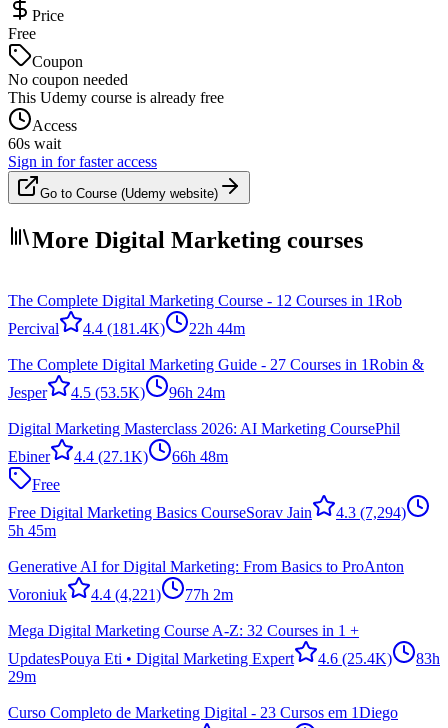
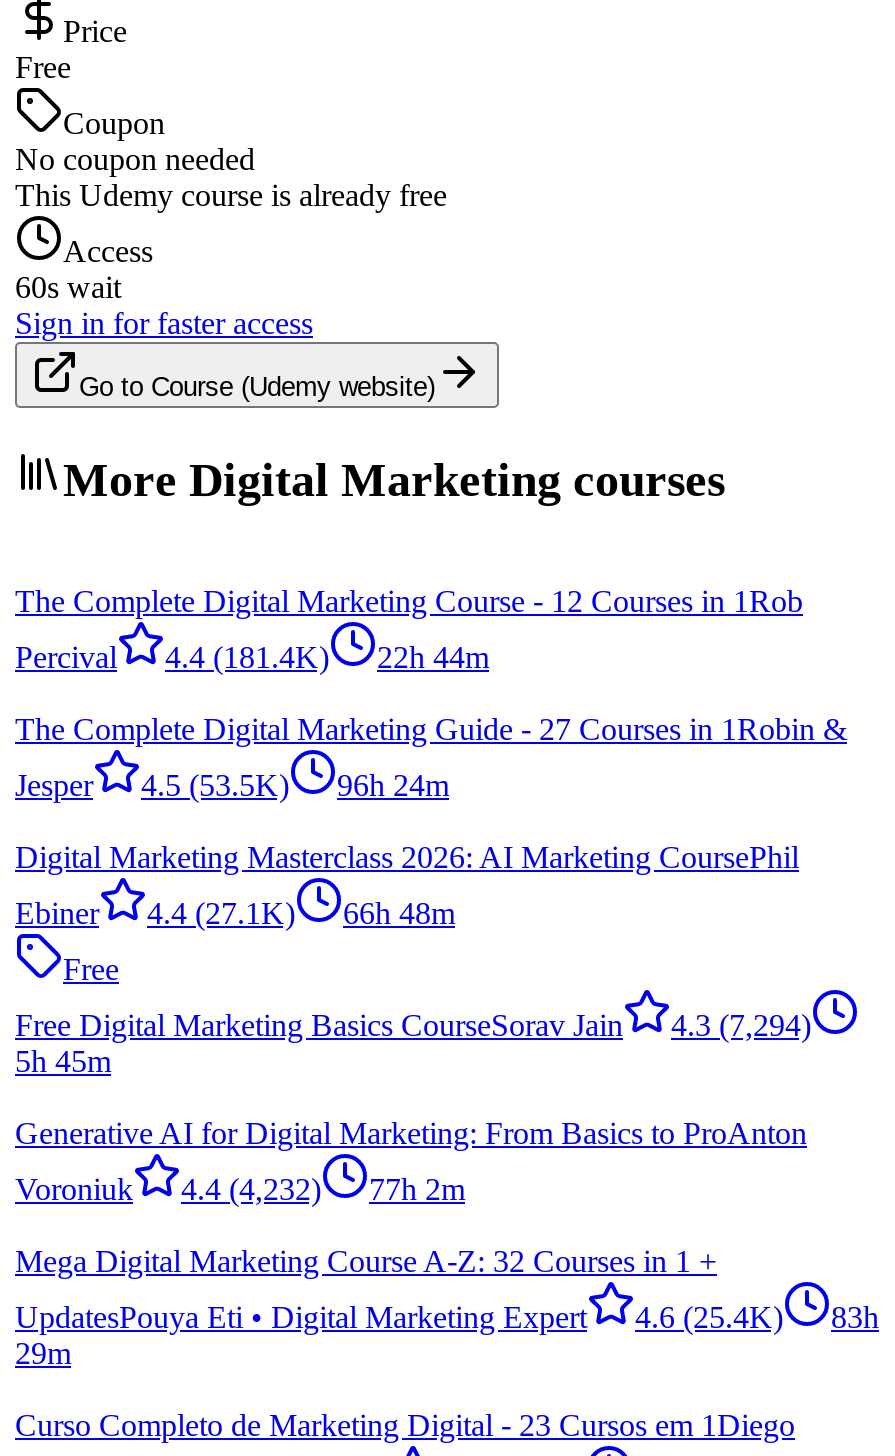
- Voroniuk 4.4 (4,221) 77h 2m
+ Voroniuk 4.4 (4,232) 77h 2m
